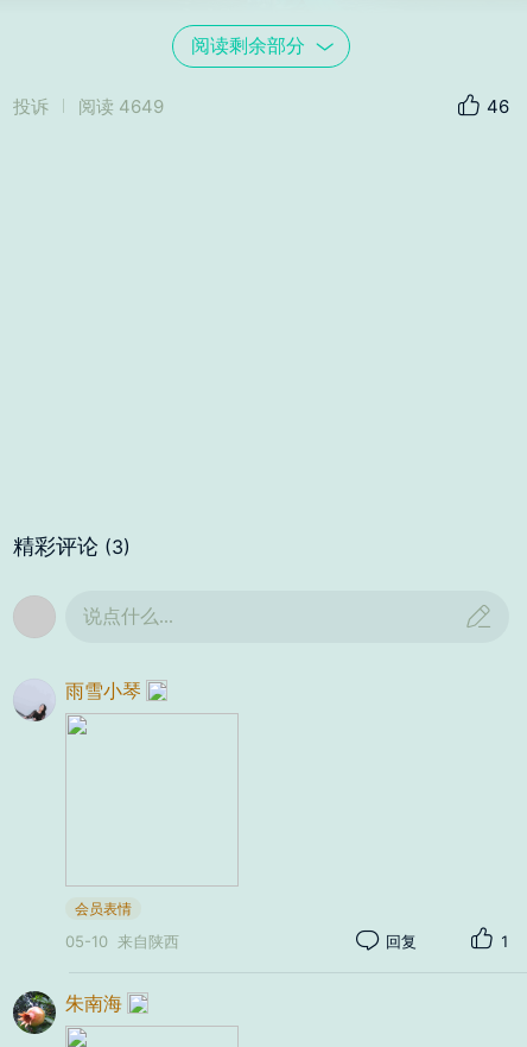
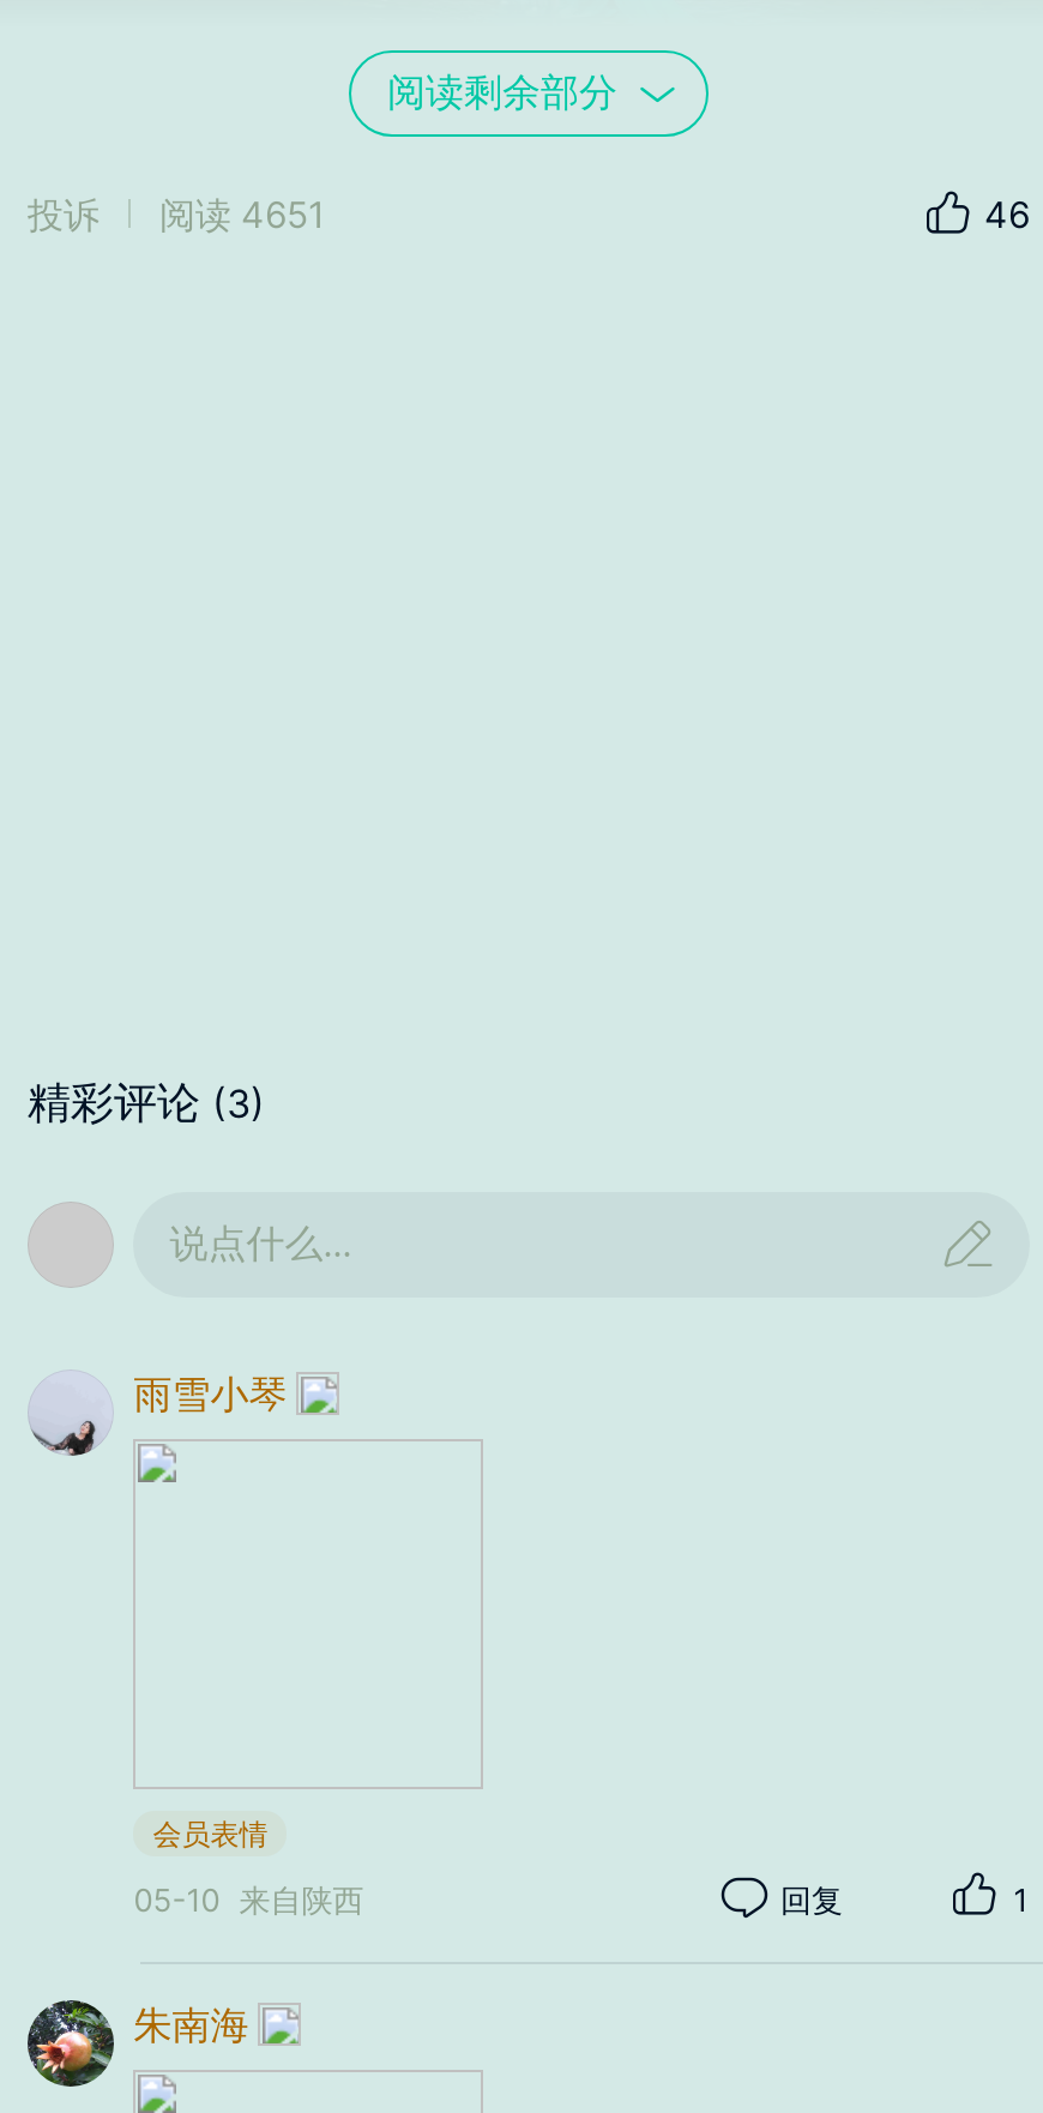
- 投诉 阅读 4649
+ 投诉 阅读 4651
